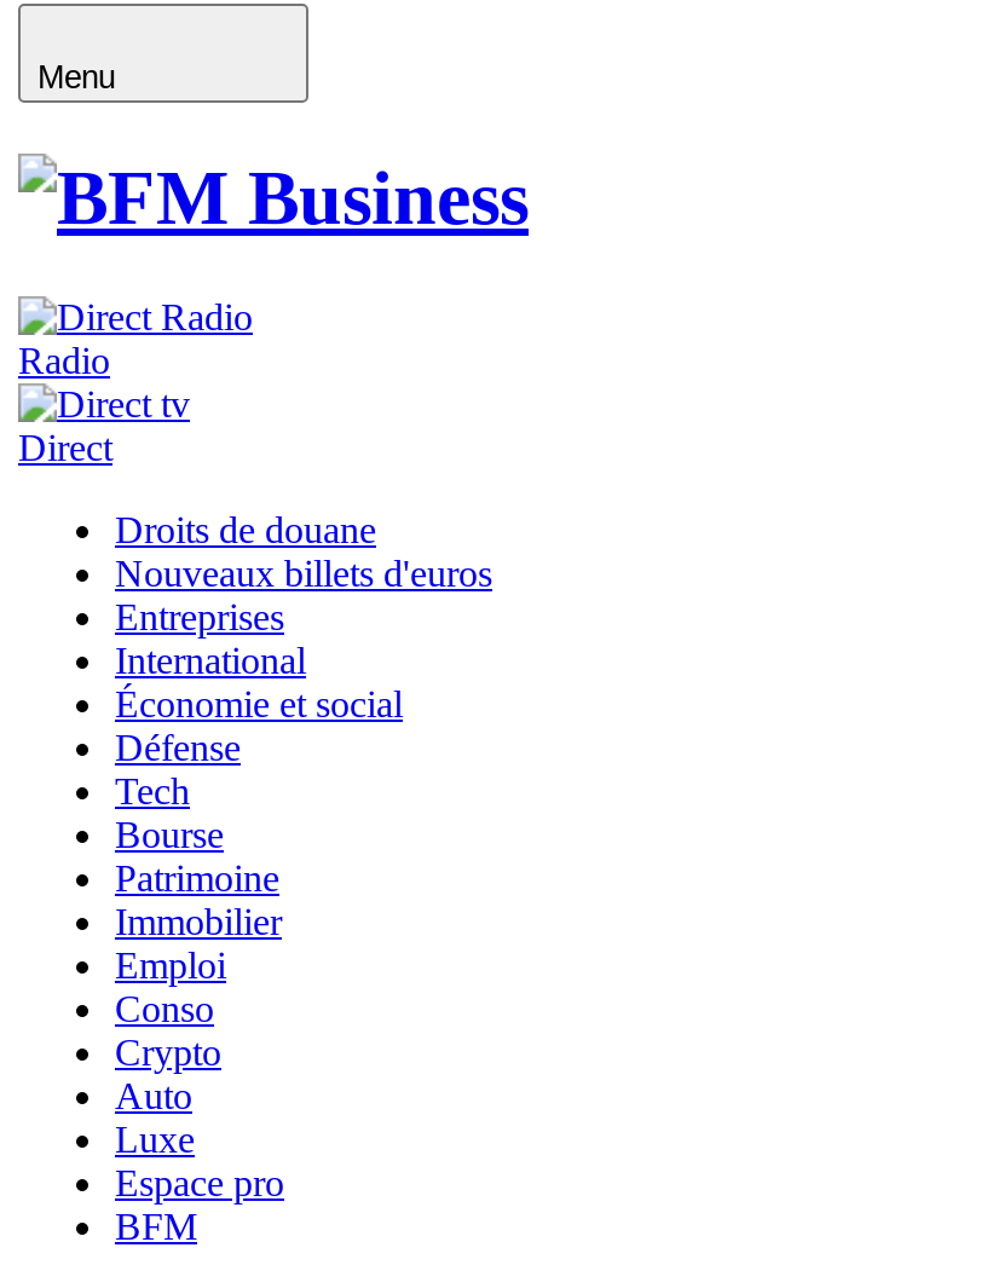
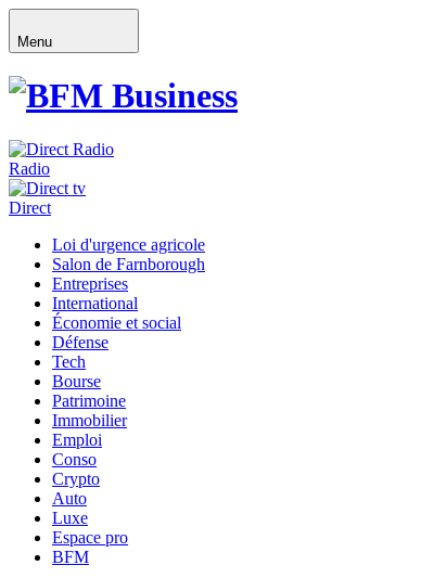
- Droits de douane
- Nouveaux billets d'euros
+ Loi d'urgence agricole
+ Salon de Farnborough
